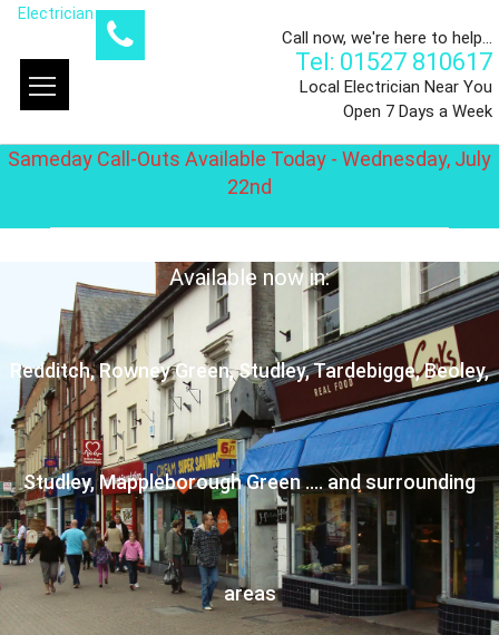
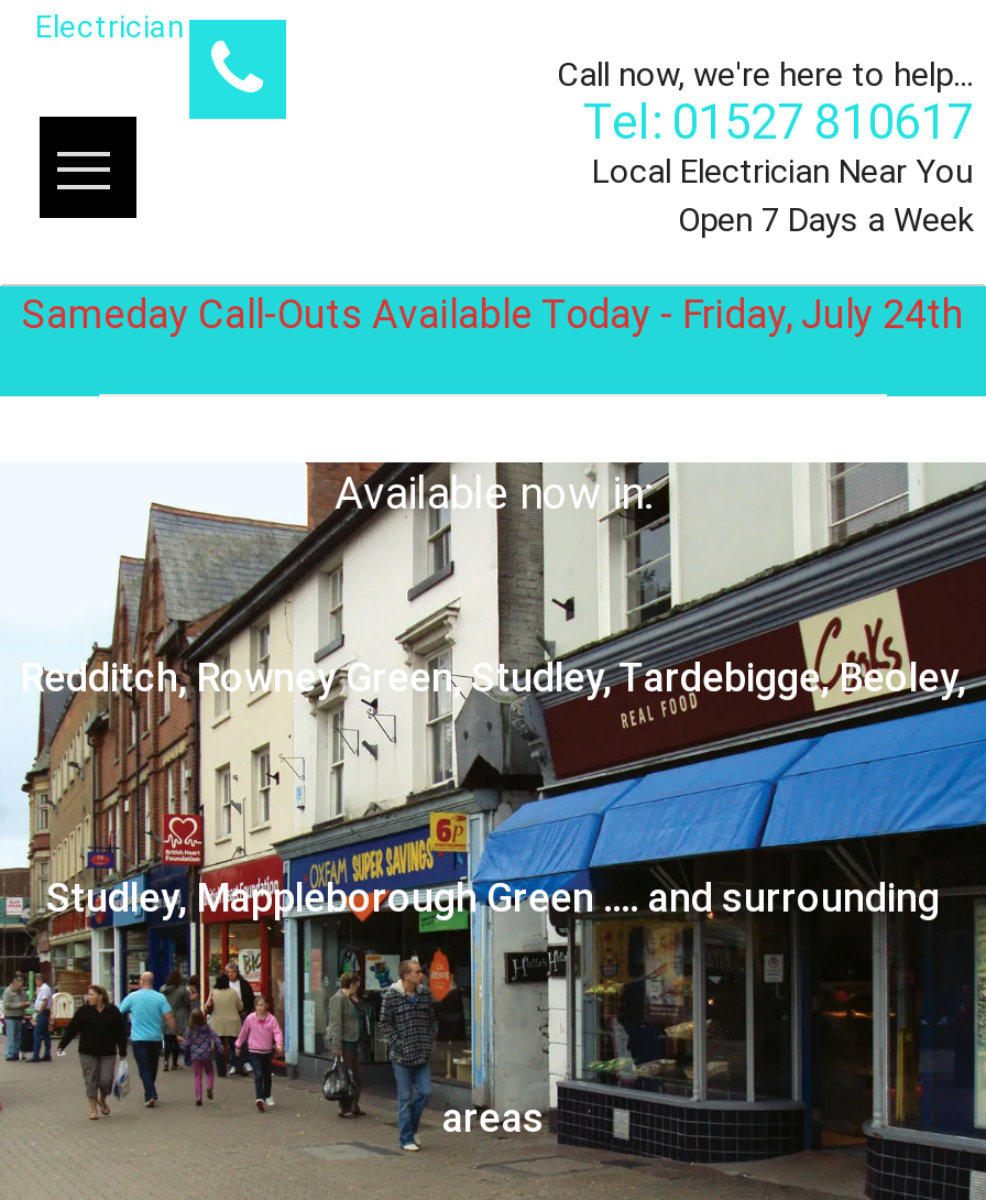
- Sameday Call-Outs Available Today - Wednesday, July
- 22nd
+ Sameday Call-Outs Available Today - Friday, July 24th
